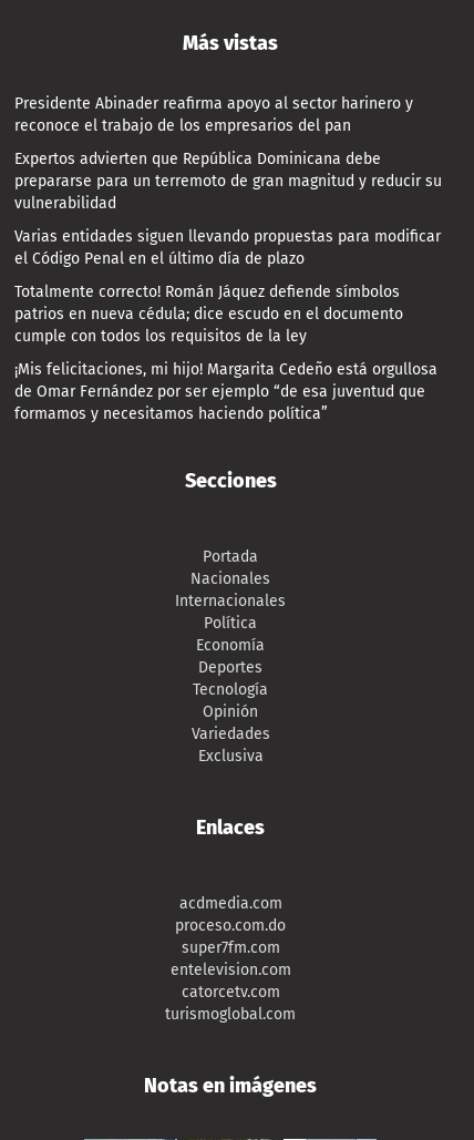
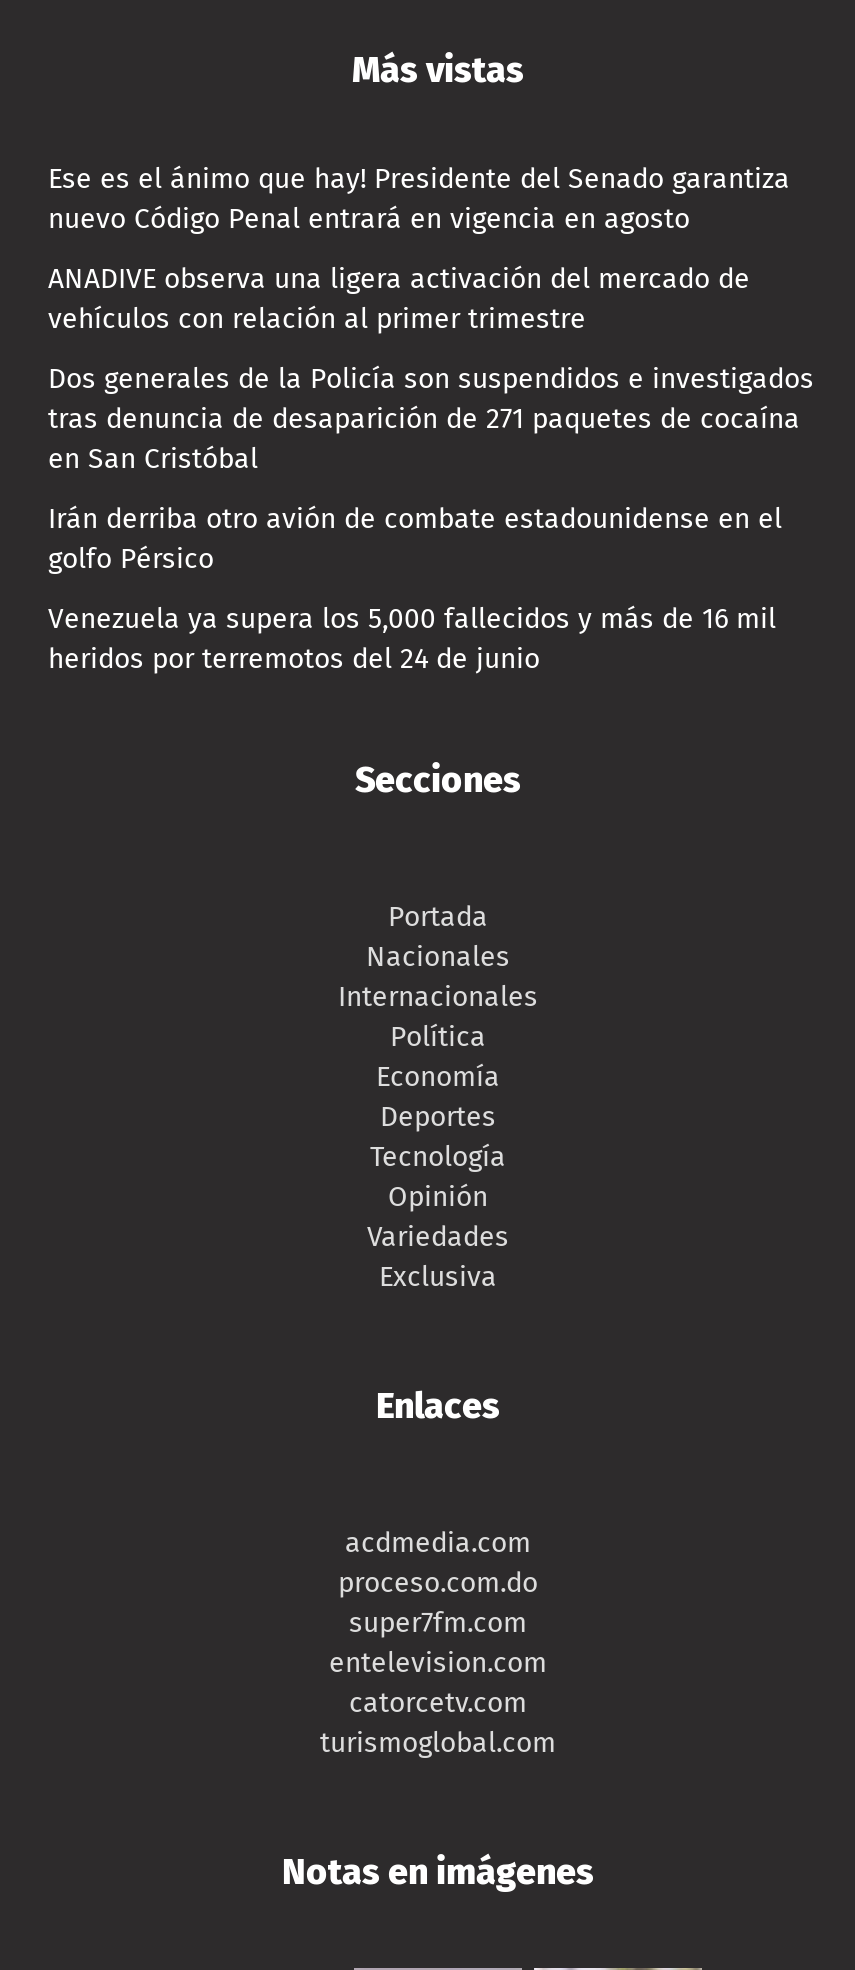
- Presidente Abinader reafirma apoyo al sector harinero y
- reconoce el trabajo de los empresarios del pan
+ Ese es el ánimo que hay! Presidente del Senado garantiza
+ nuevo Código Penal entrará en vigencia en agosto

- Expertos advierten que República Dominicana debe
- prepararse para un terremoto de gran magnitud y reducir su
- vulnerabilidad
+ ANADIVE observa una ligera activación del mercado de
+ vehículos con relación al primer trimestre

- Varias entidades siguen llevando propuestas para modificar
- el Código Penal en el último día de plazo
+ Dos generales de la Policía son suspendidos e investigados
+ tras denuncia de desaparición de 271 paquetes de cocaína
+ en San Cristóbal

- Totalmente correcto! Román Jáquez defiende símbolos
- patrios en nueva cédula; dice escudo en el documento
- cumple con todos los requisitos de la ley
+ Irán derriba otro avión de combate estadounidense en el
+ golfo Pérsico

- ¡Mis felicitaciones, mi hijo! Margarita Cedeño está orgullosa
- de Omar Fernández por ser ejemplo “de esa juventud que
- formamos y necesitamos haciendo política”
+ Venezuela ya supera los 5,000 fallecidos y más de 16 mil
+ heridos por terremotos del 24 de junio
